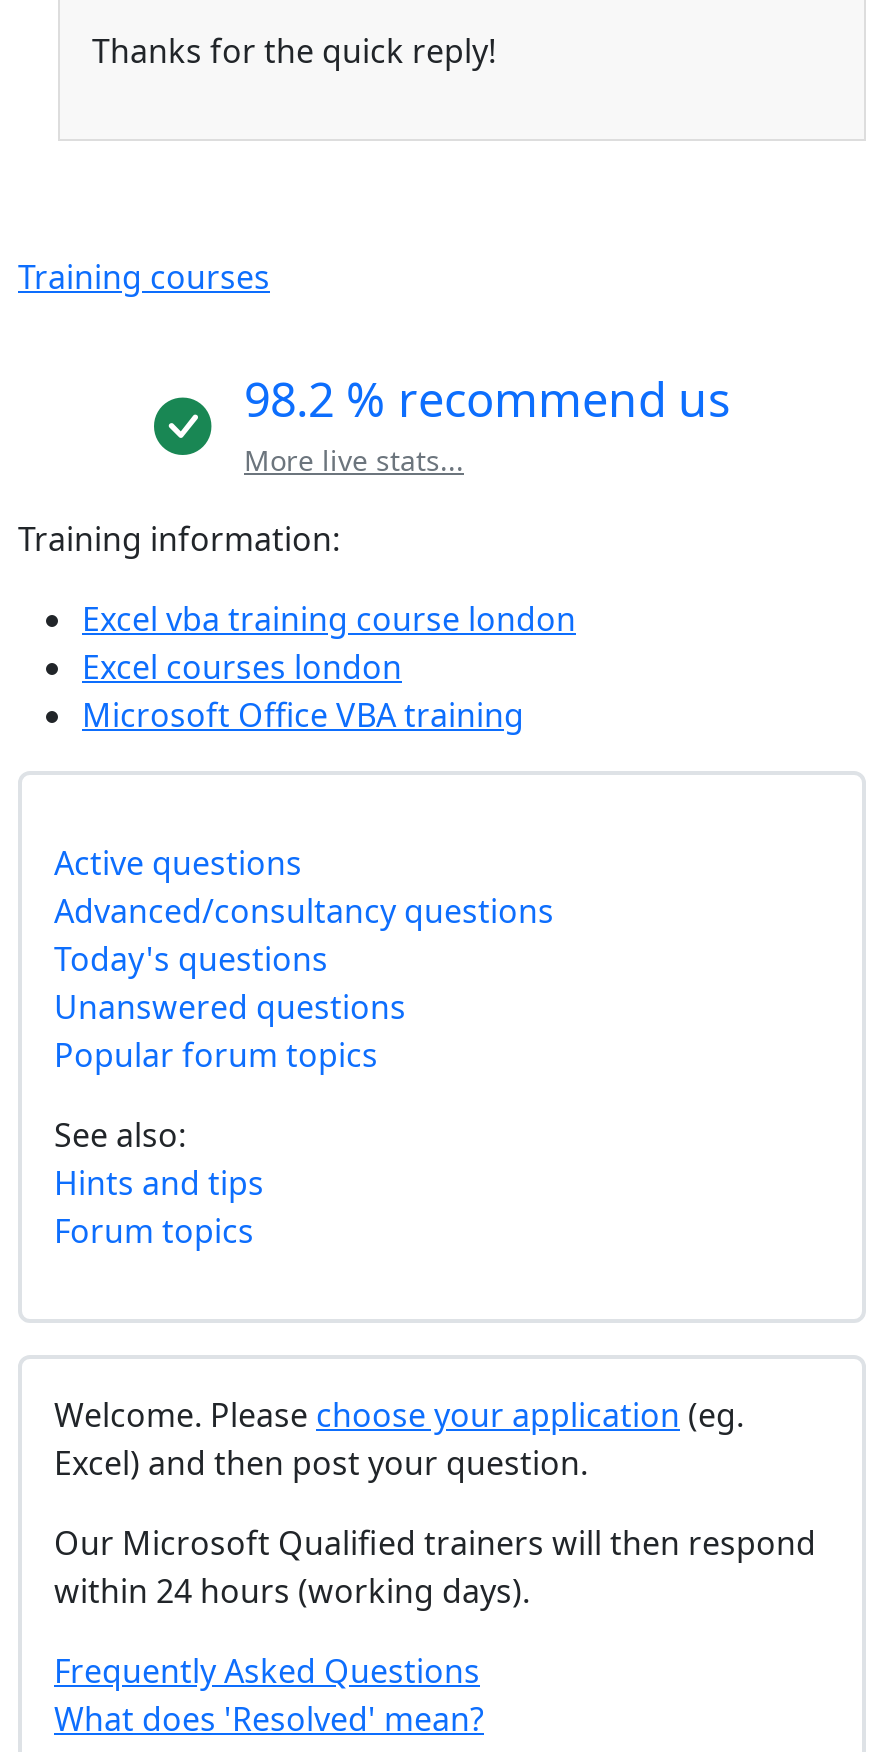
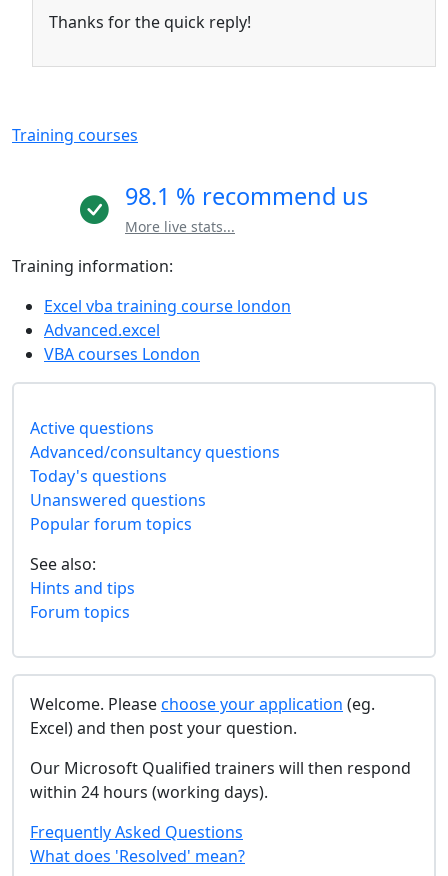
- 98.2 % recommend us
+ 98.1 % recommend us

- Excel courses london
- Microsoft Office VBA training
+ Advanced.excel
+ VBA courses London
